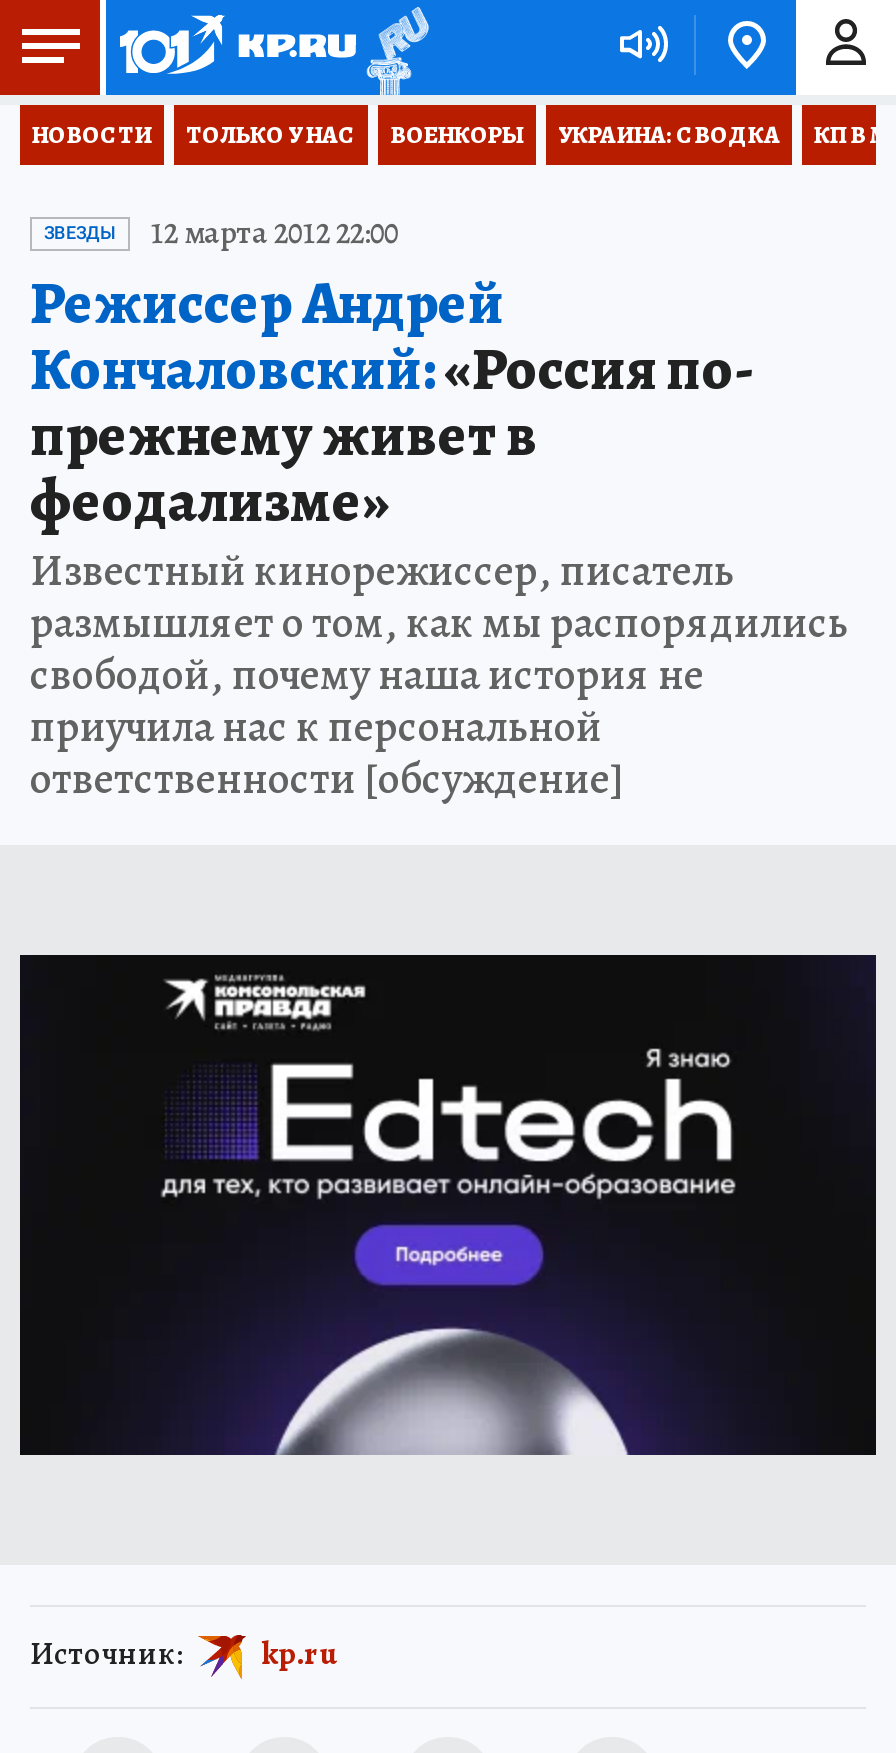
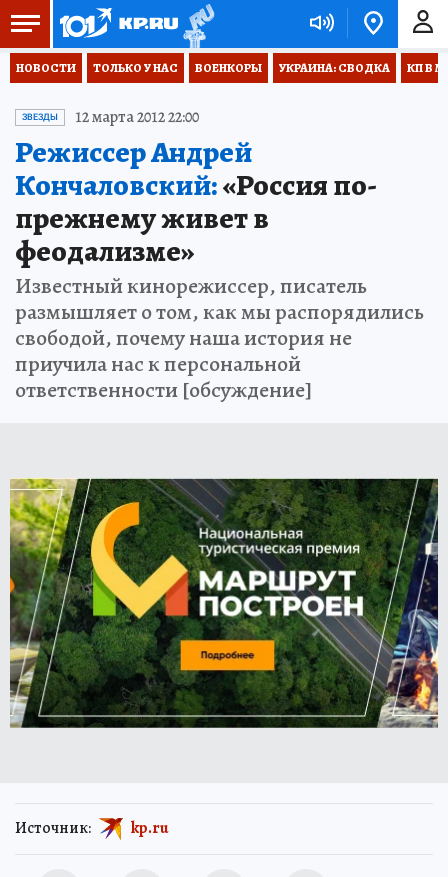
- [image]
+ [image]
